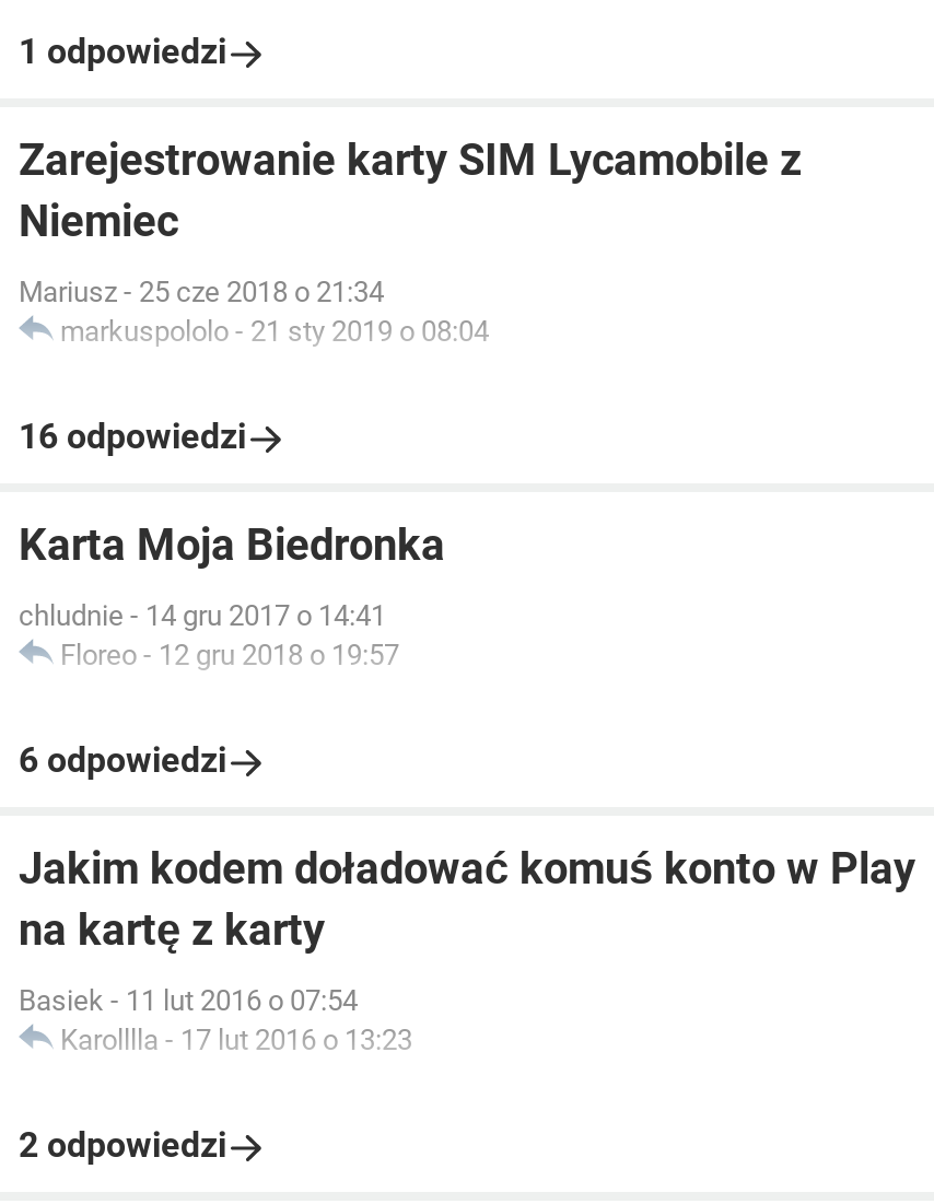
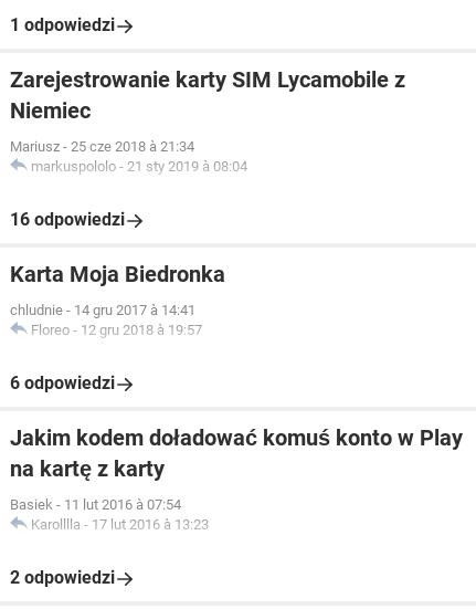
- Mariusz - 25 cze 2018 o 21:34
+ Mariusz - 25 cze 2018 à 21:34

- markuspololo - 21 sty 2019 o 08:04
+ markuspololo - 21 sty 2019 à 08:04

- chludnie - 14 gru 2017 o 14:41
+ chludnie - 14 gru 2017 à 14:41

- Floreo - 12 gru 2018 o 19:57
+ Floreo - 12 gru 2018 à 19:57

- Basiek - 11 lut 2016 o 07:54
+ Basiek - 11 lut 2016 à 07:54

- Karolllla - 17 lut 2016 o 13:23
+ Karolllla - 17 lut 2016 à 13:23
